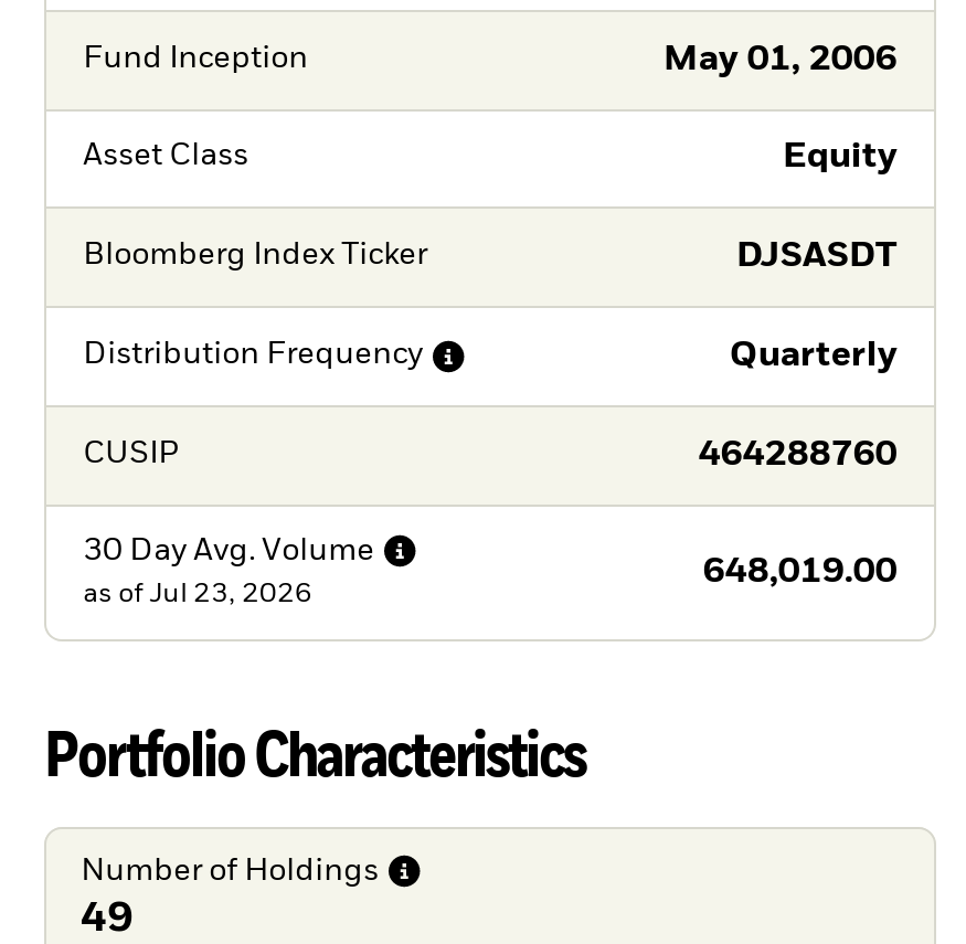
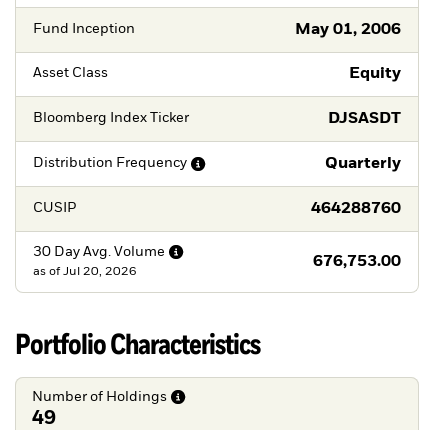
- 648,019.00
+ 676,753.00

- as of Jul 23, 2026
+ as of Jul 20, 2026
